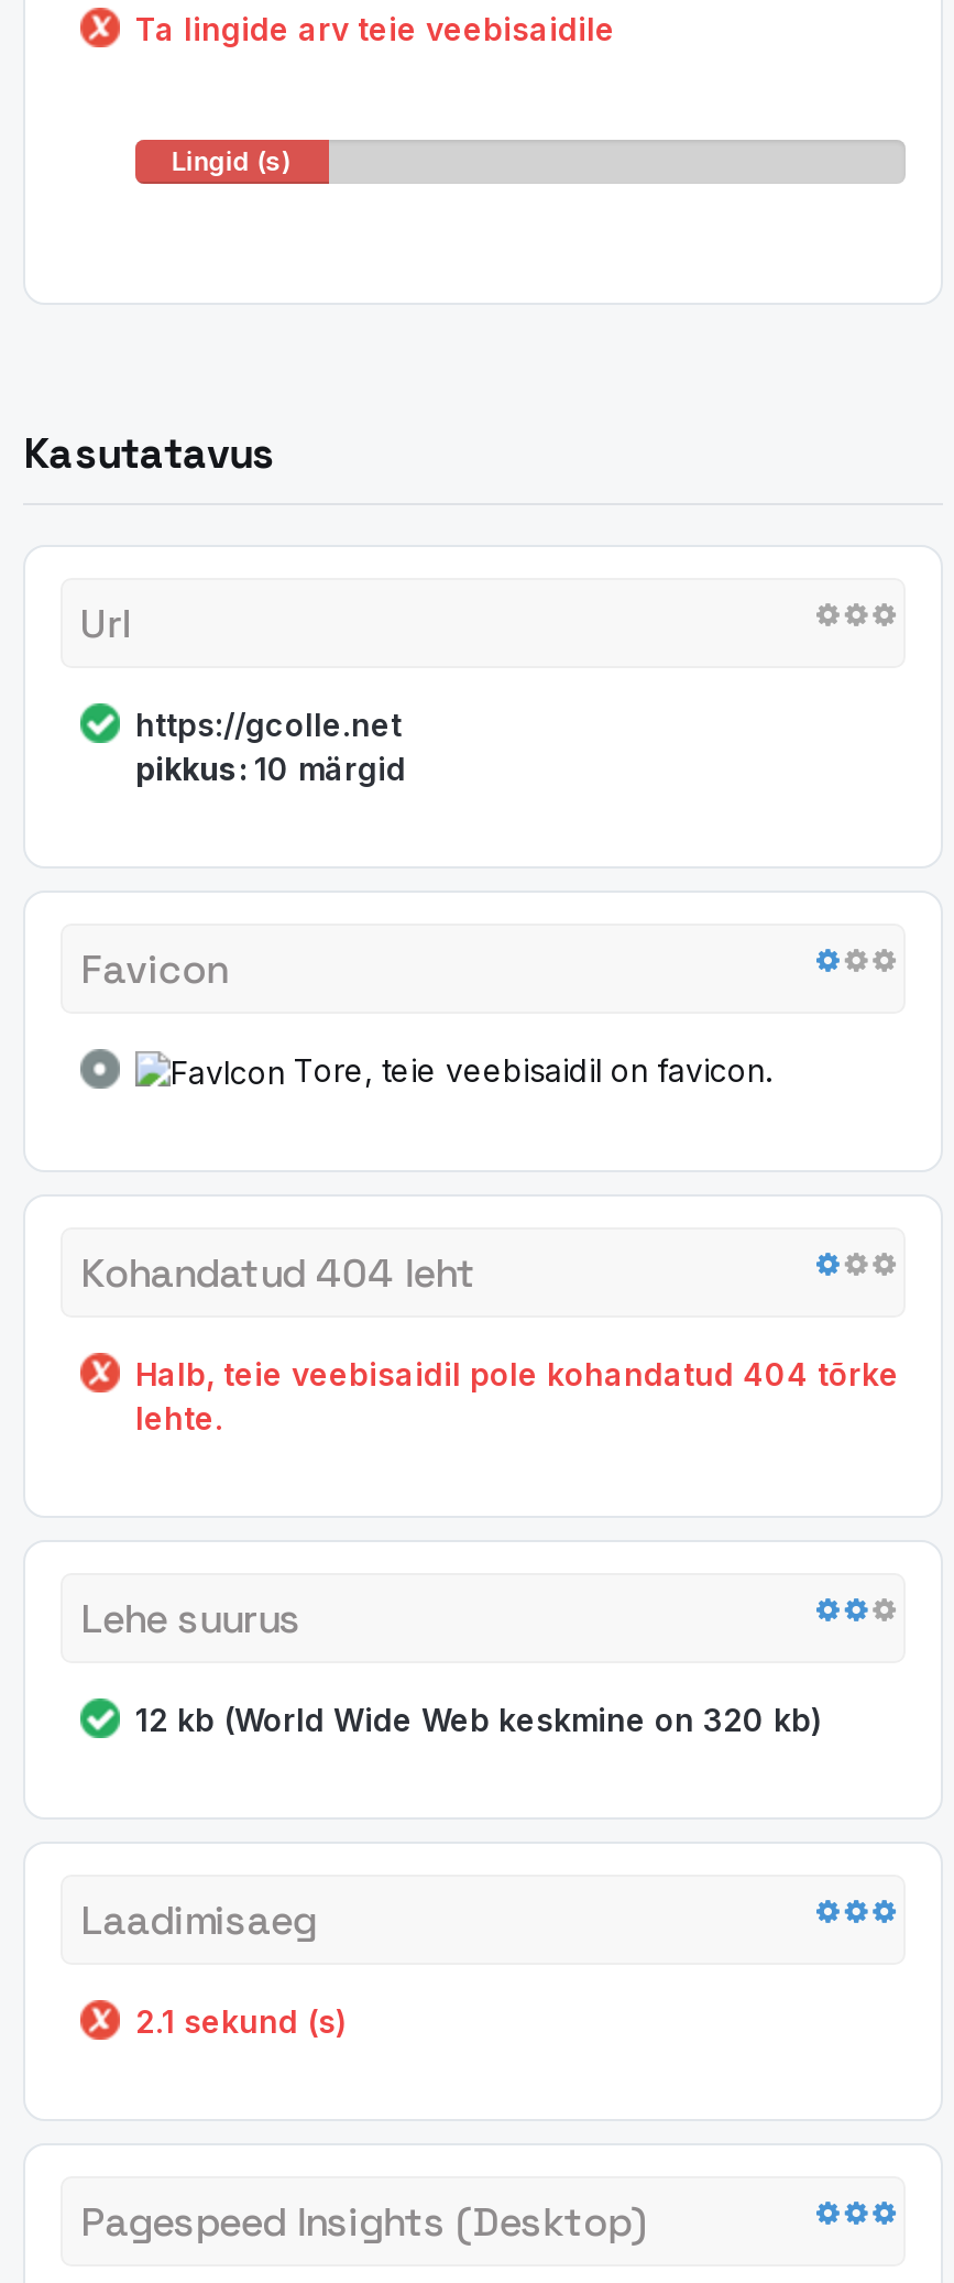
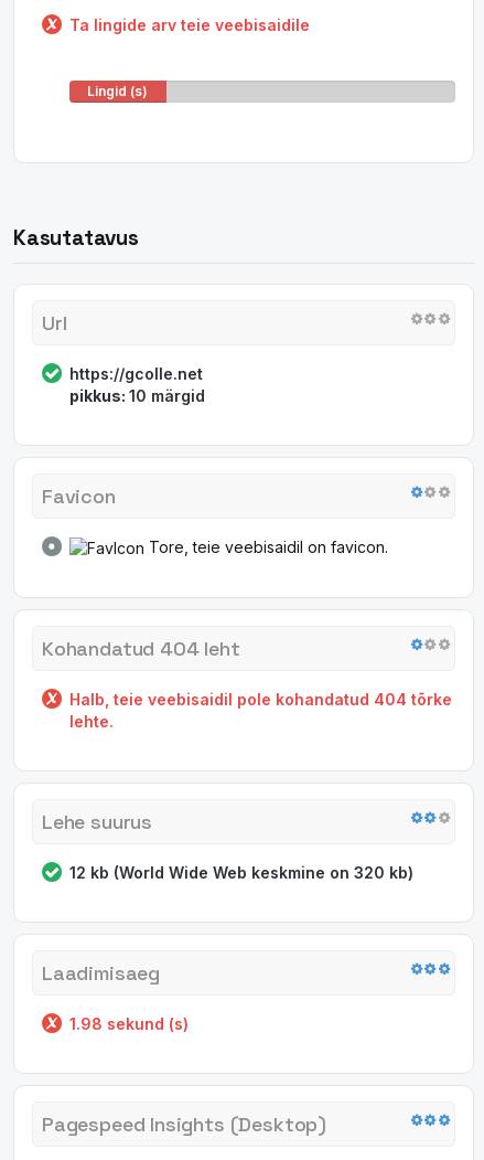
- 2.1 sekund (s)
+ 1.98 sekund (s)
